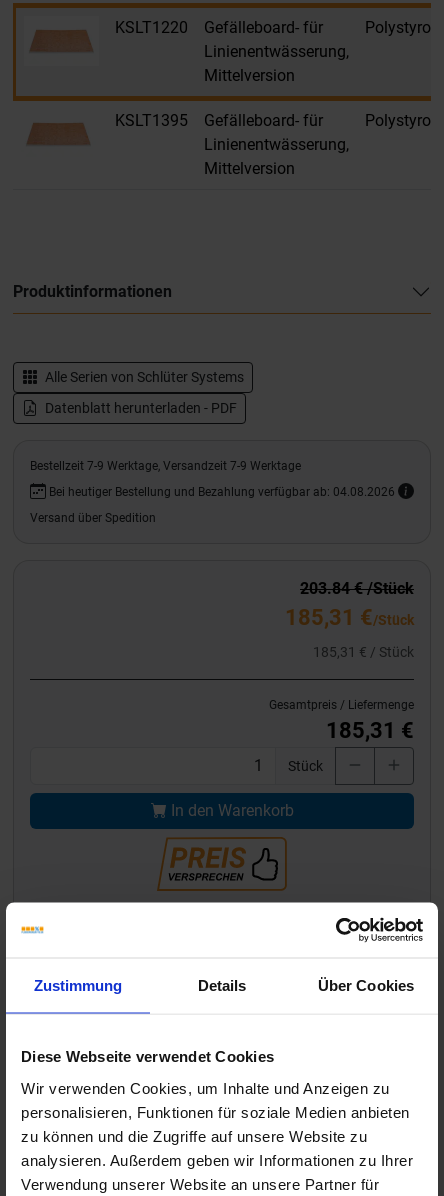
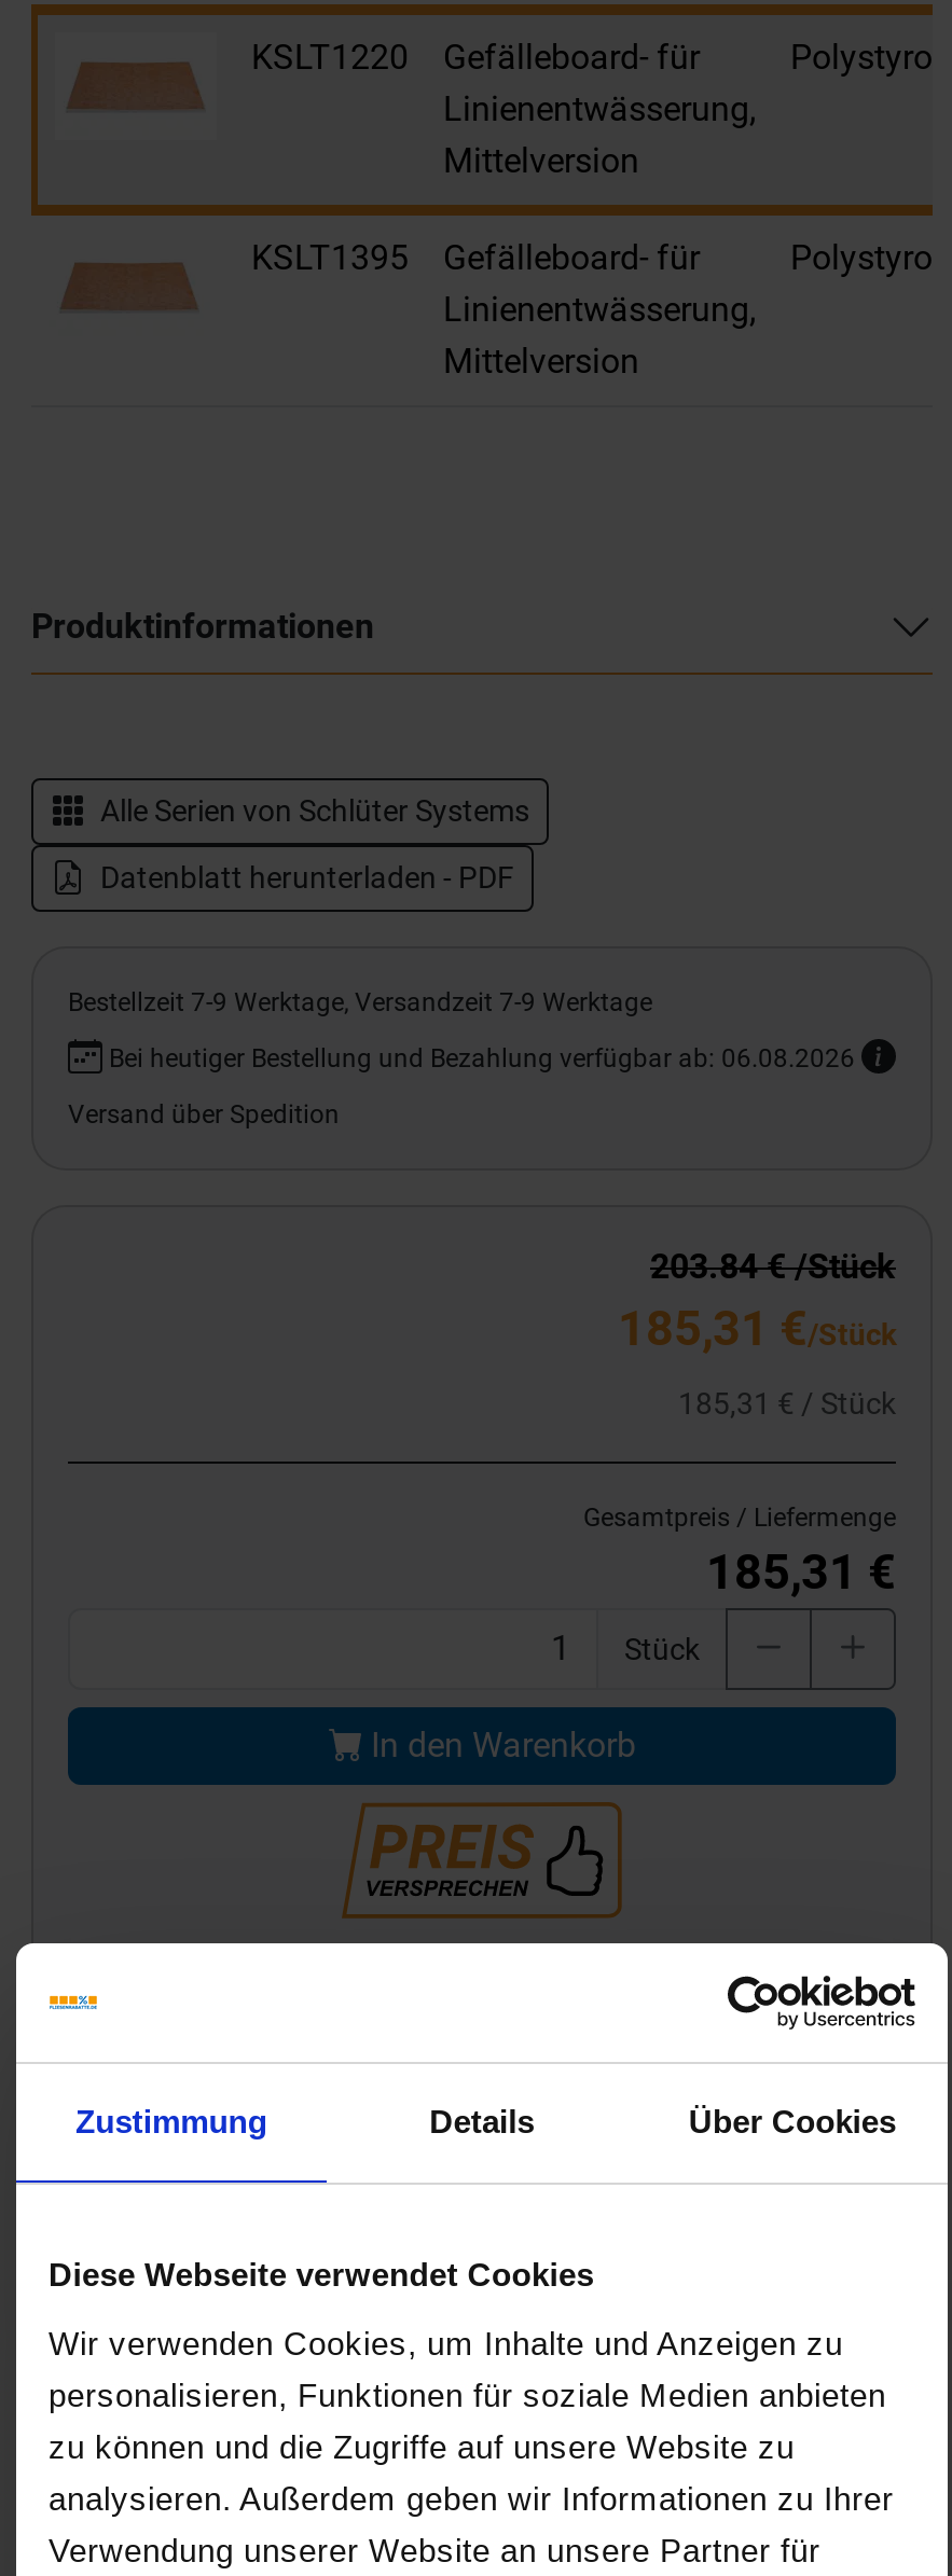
- Bei heutiger Bestellung und Bezahlung verfügbar ab: 04.08.2026
+ Bei heutiger Bestellung und Bezahlung verfügbar ab: 06.08.2026
